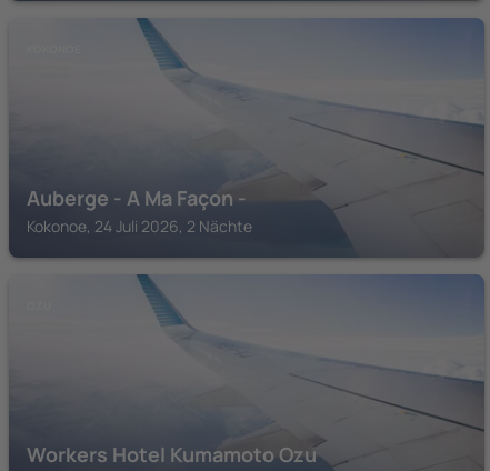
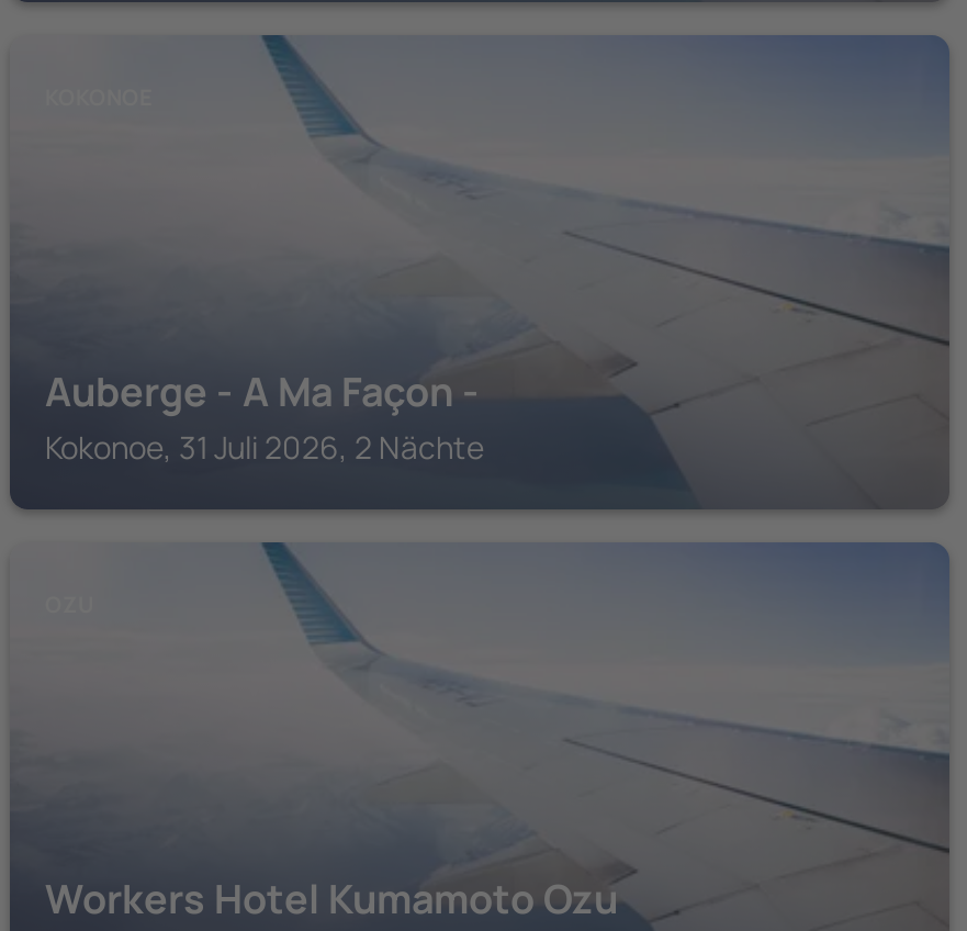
- Kokonoe, 24 Juli 2026, 2 Nächte
+ Kokonoe, 31 Juli 2026, 2 Nächte
